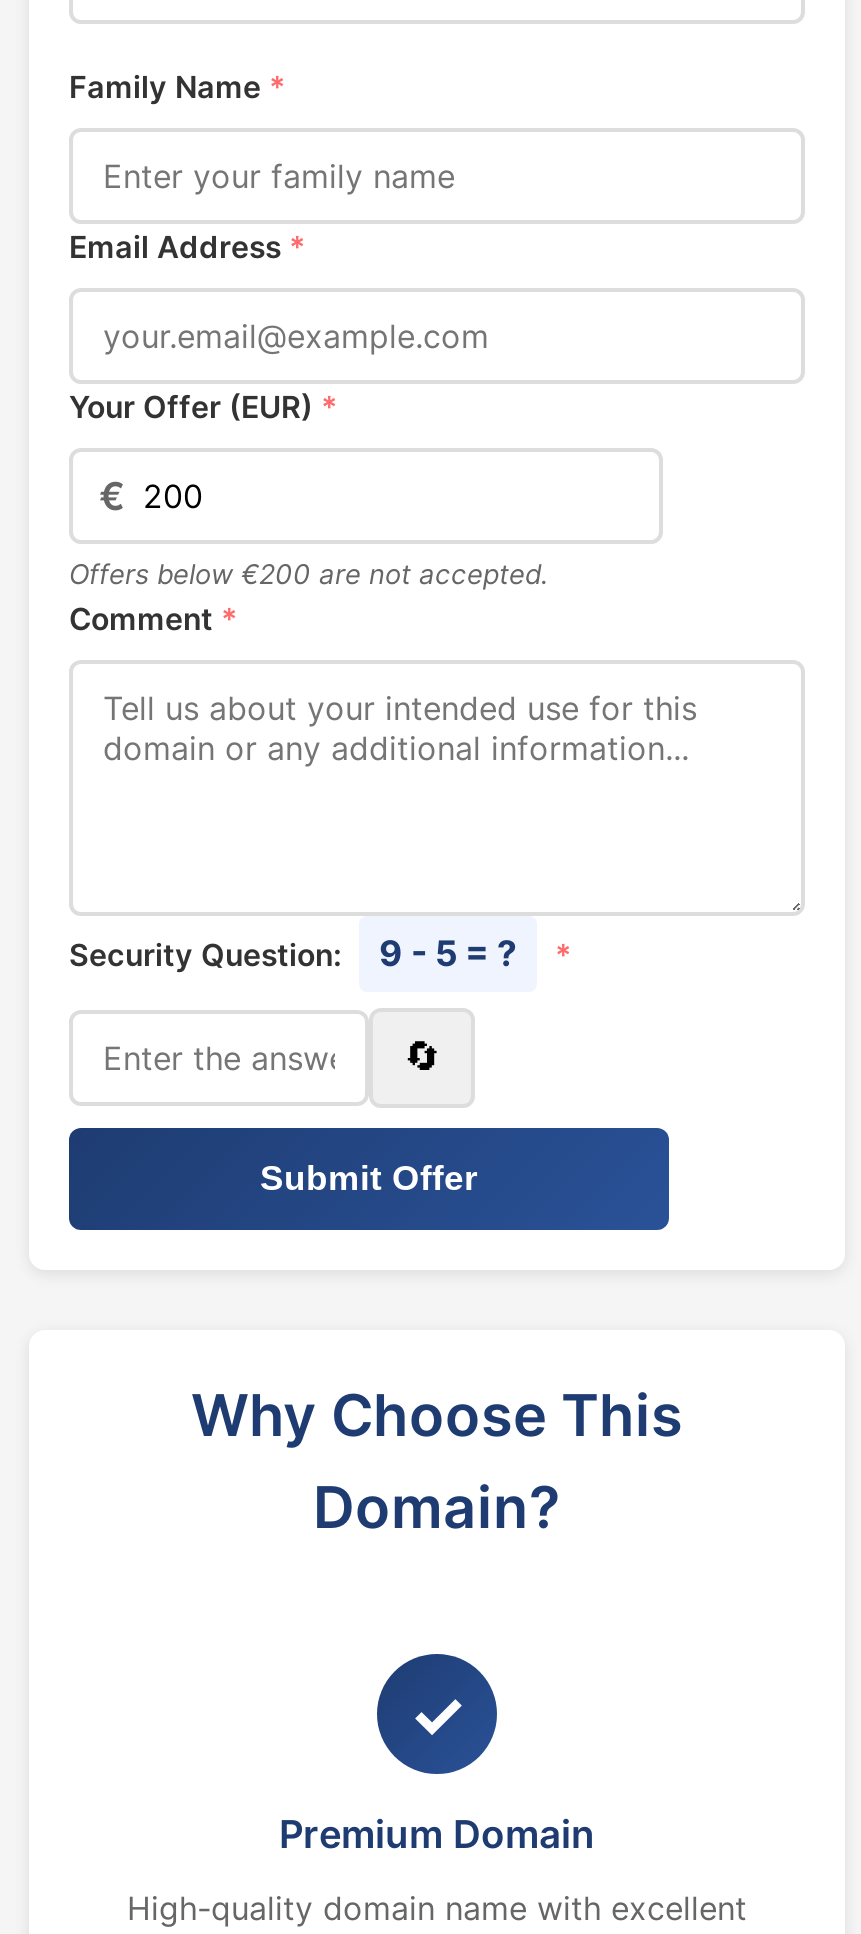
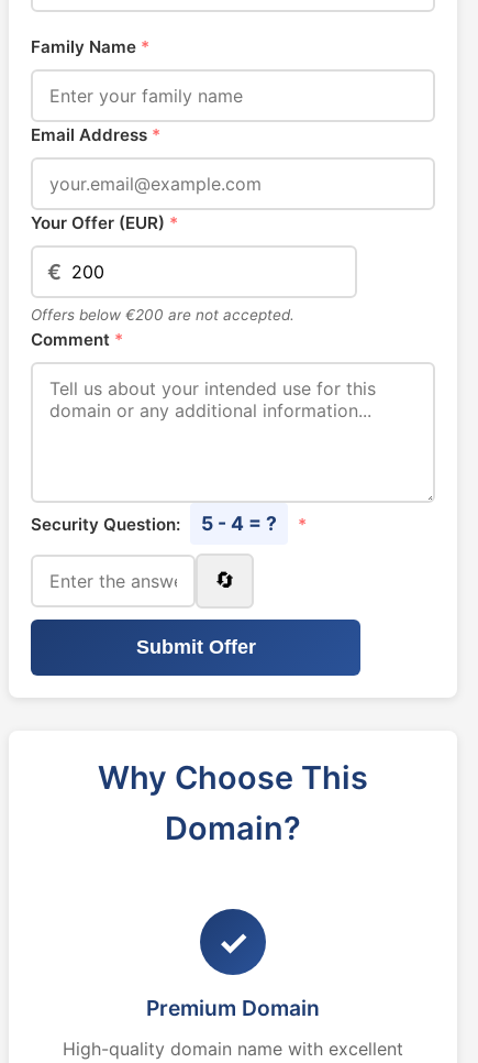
- 9 - 5 = ?
+ 5 - 4 = ?
